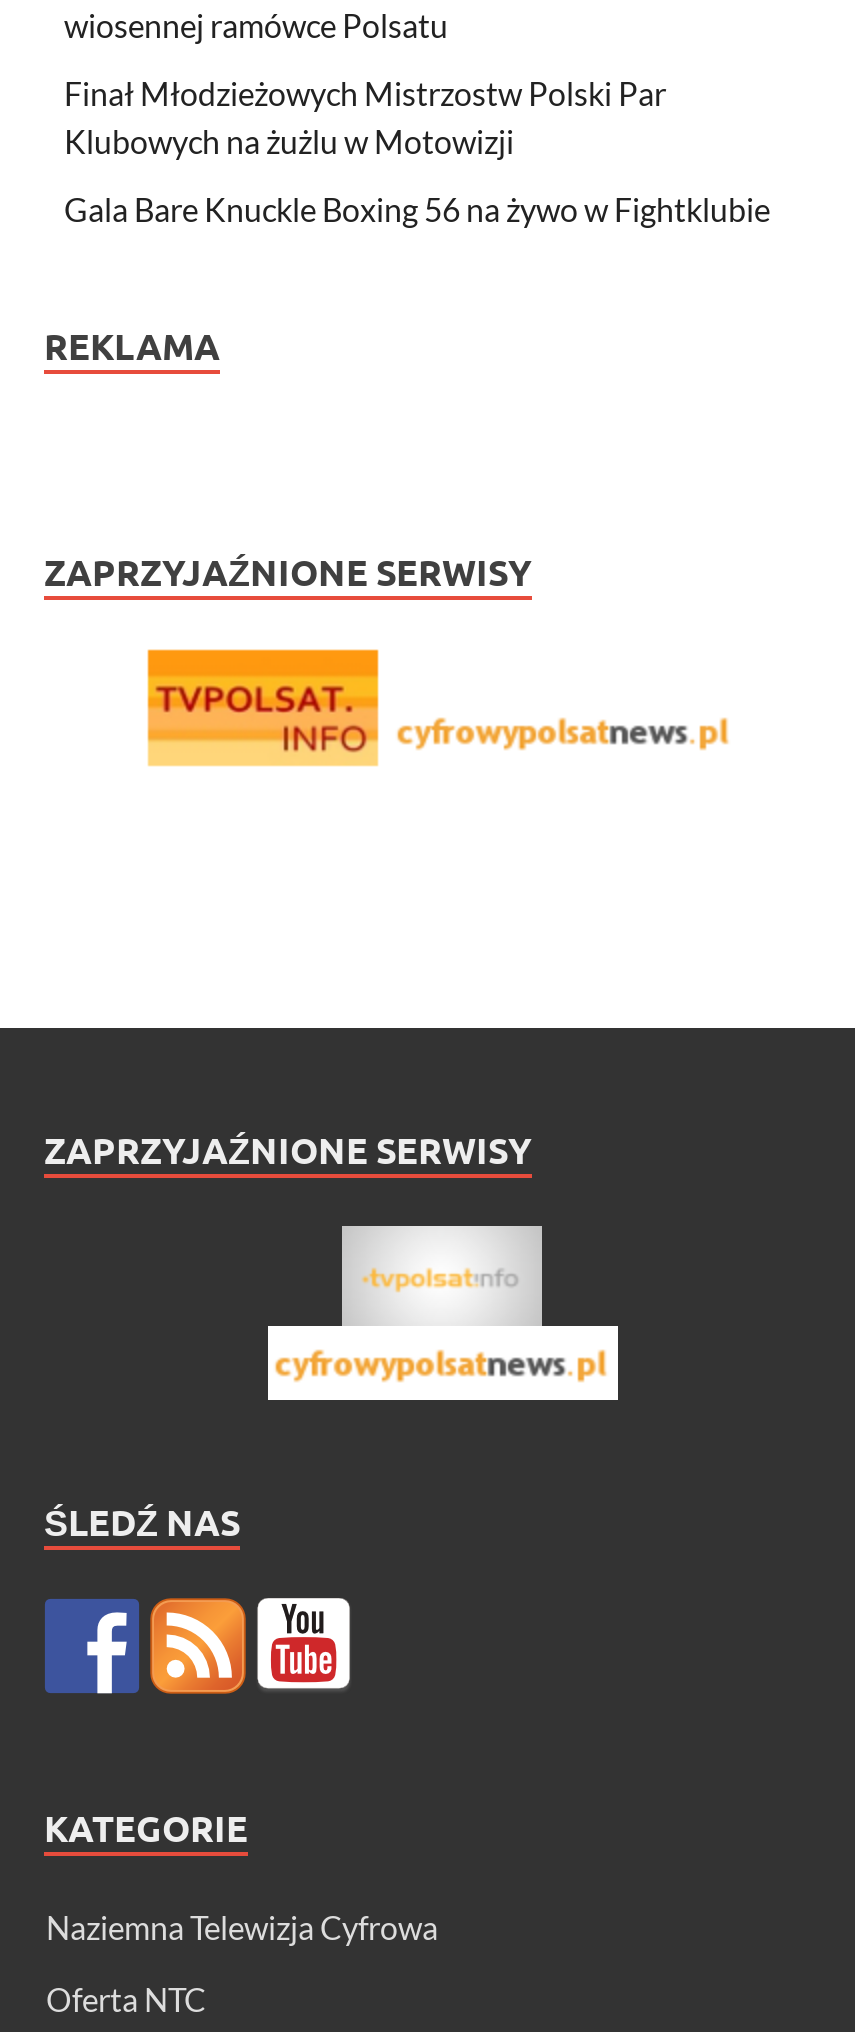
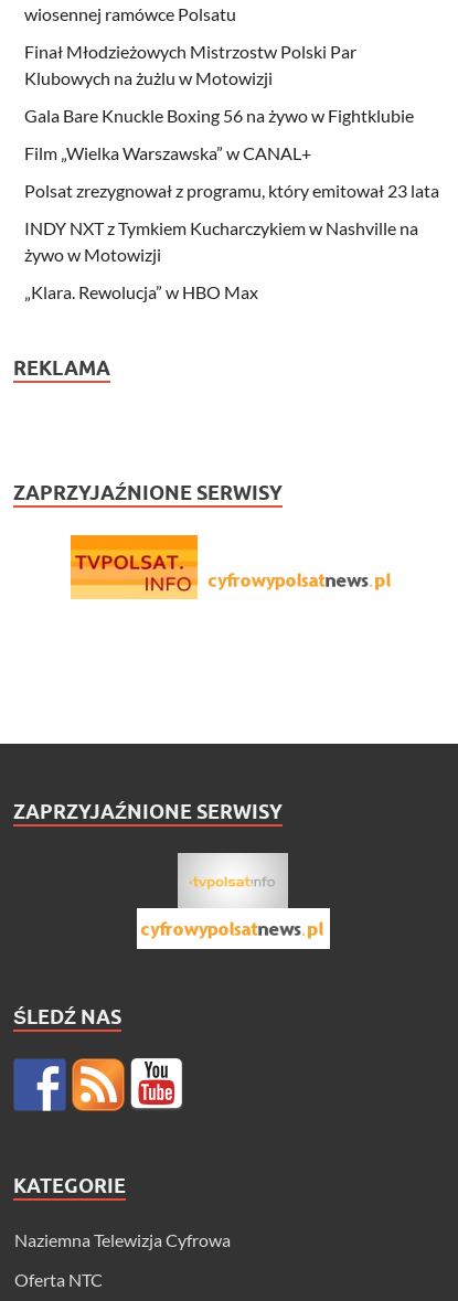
+ Film „Wielka Warszawska” w CANAL+
+ Polsat zrezygnował z programu, który emitował 23 lata
+ INDY NXT z Tymkiem Kucharczykiem w Nashville na
+ żywo w Motowizji
+ „Klara. Rewolucja” w HBO Max
